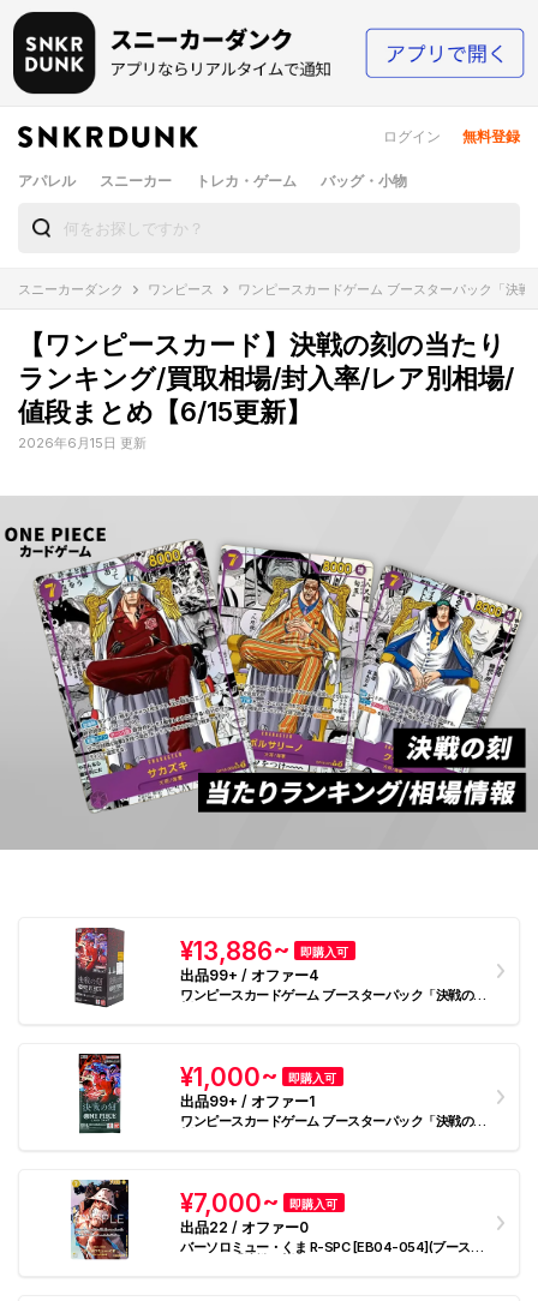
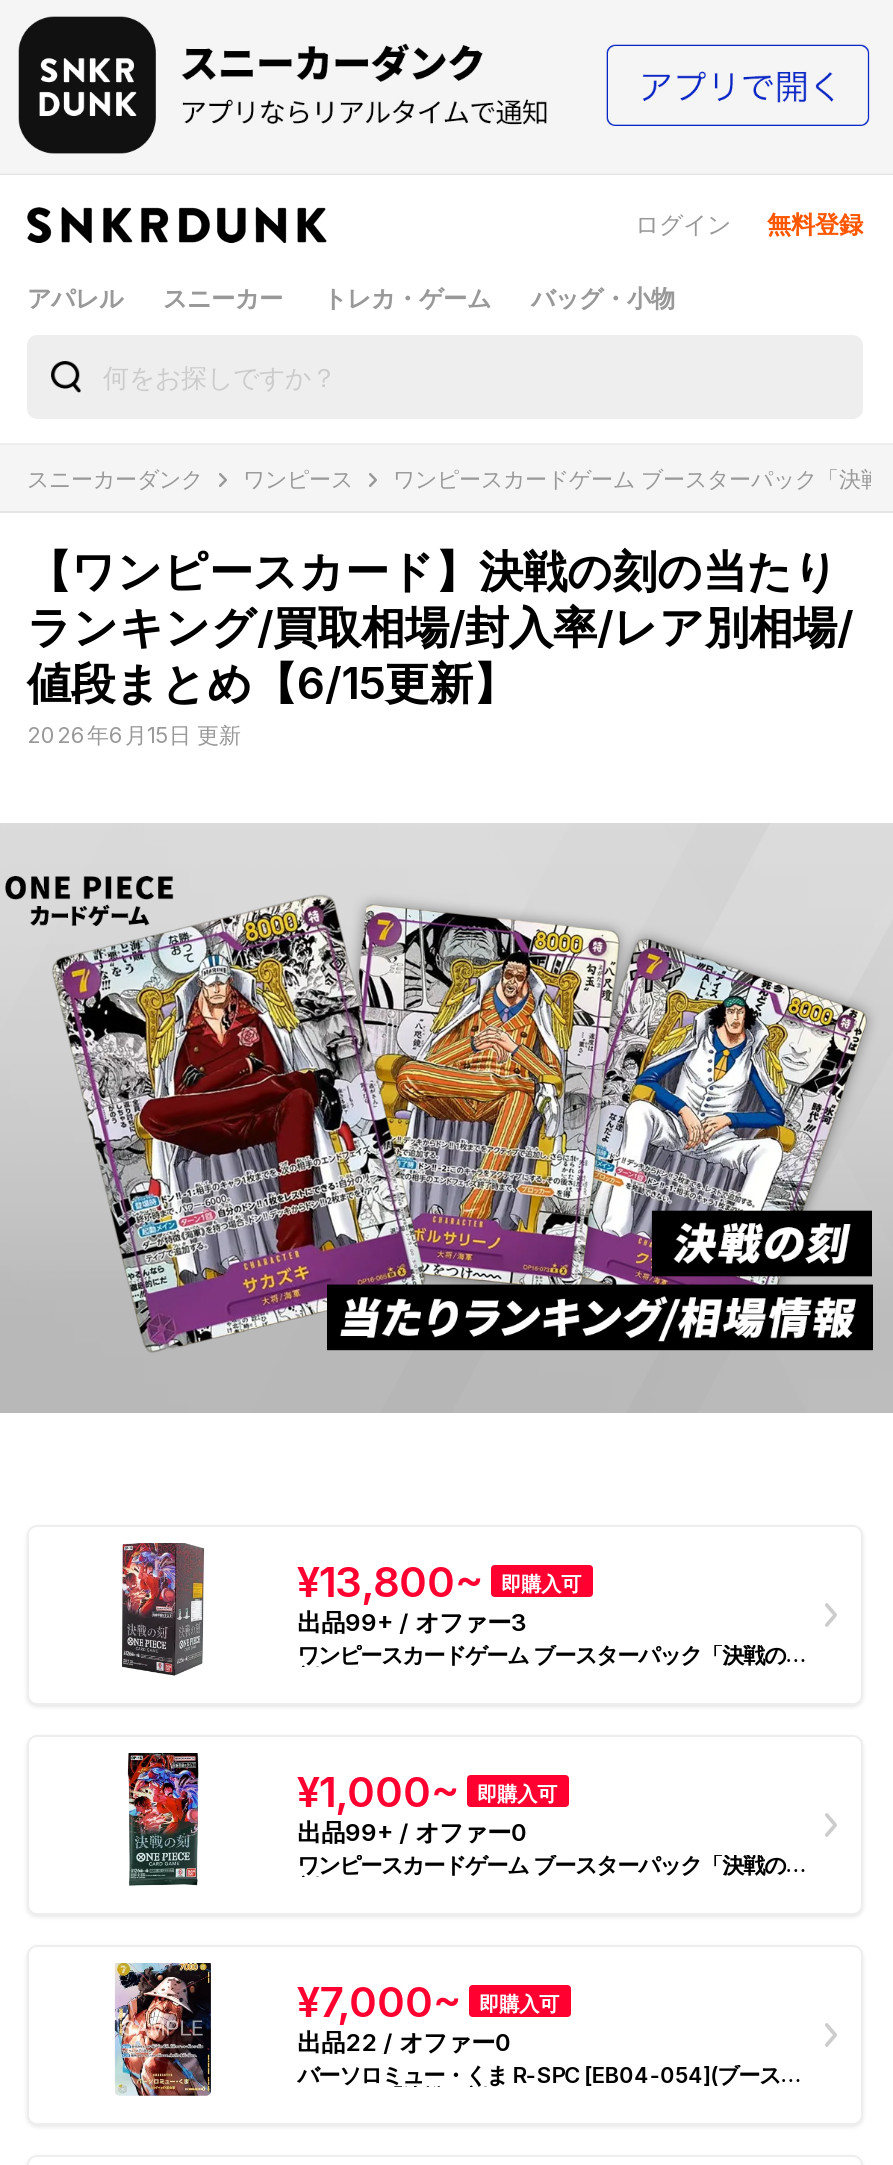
- ¥13,886~ 即購入可
+ ¥13,800~ 即購入可

- 出品99+ / オファー4
+ 出品99+ / オファー3

- 出品99+ / オファー1
+ 出品99+ / オファー0
